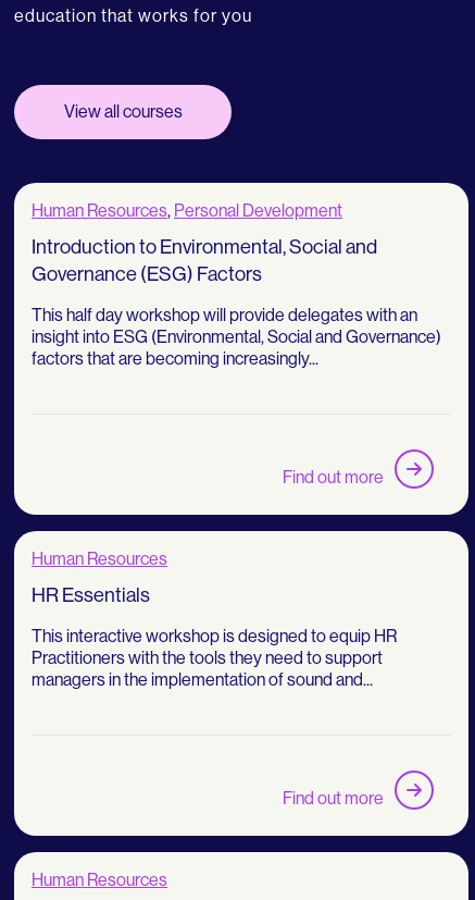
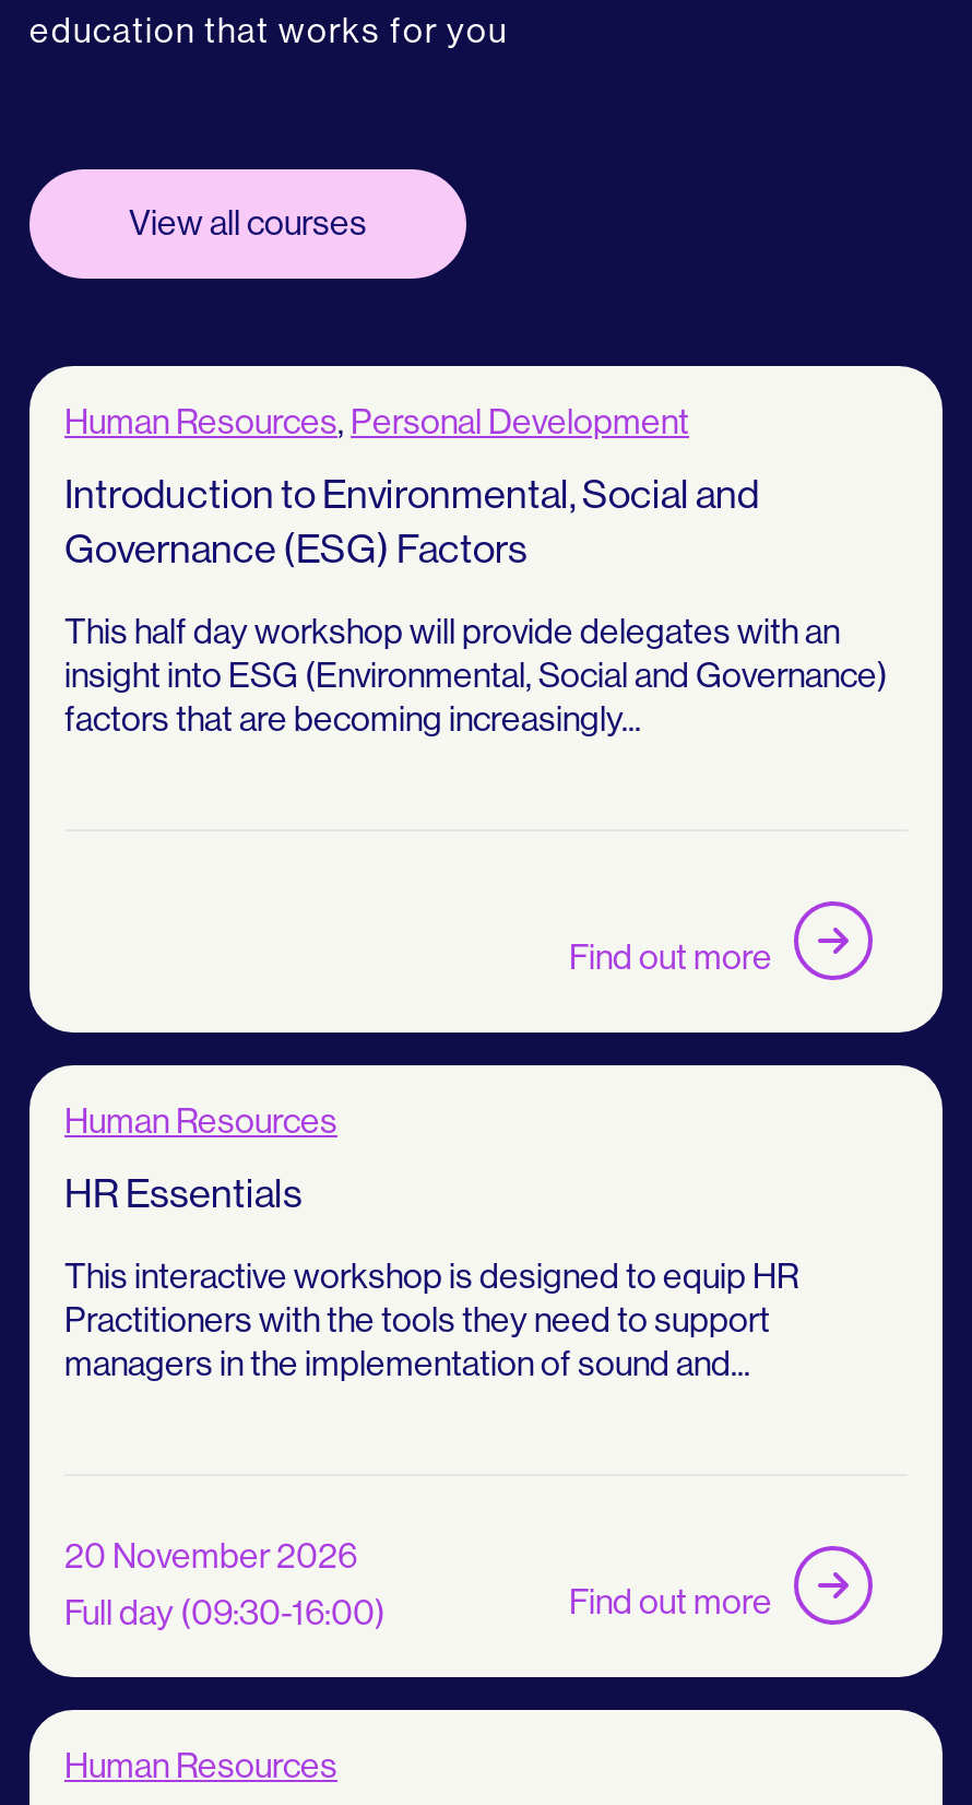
+ 20 November 2026
+ Full day (09:30-16:00)
